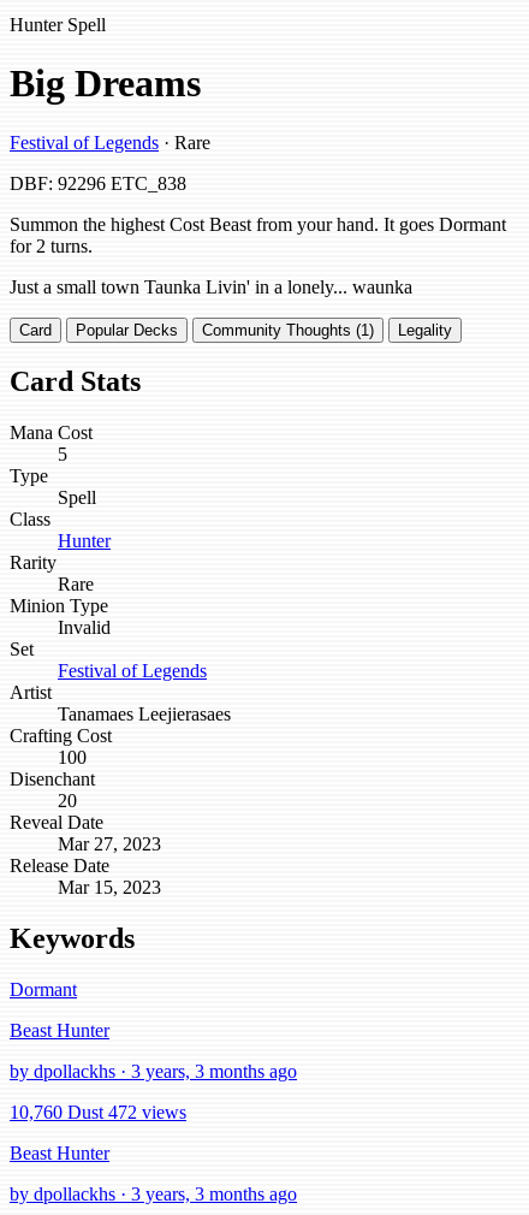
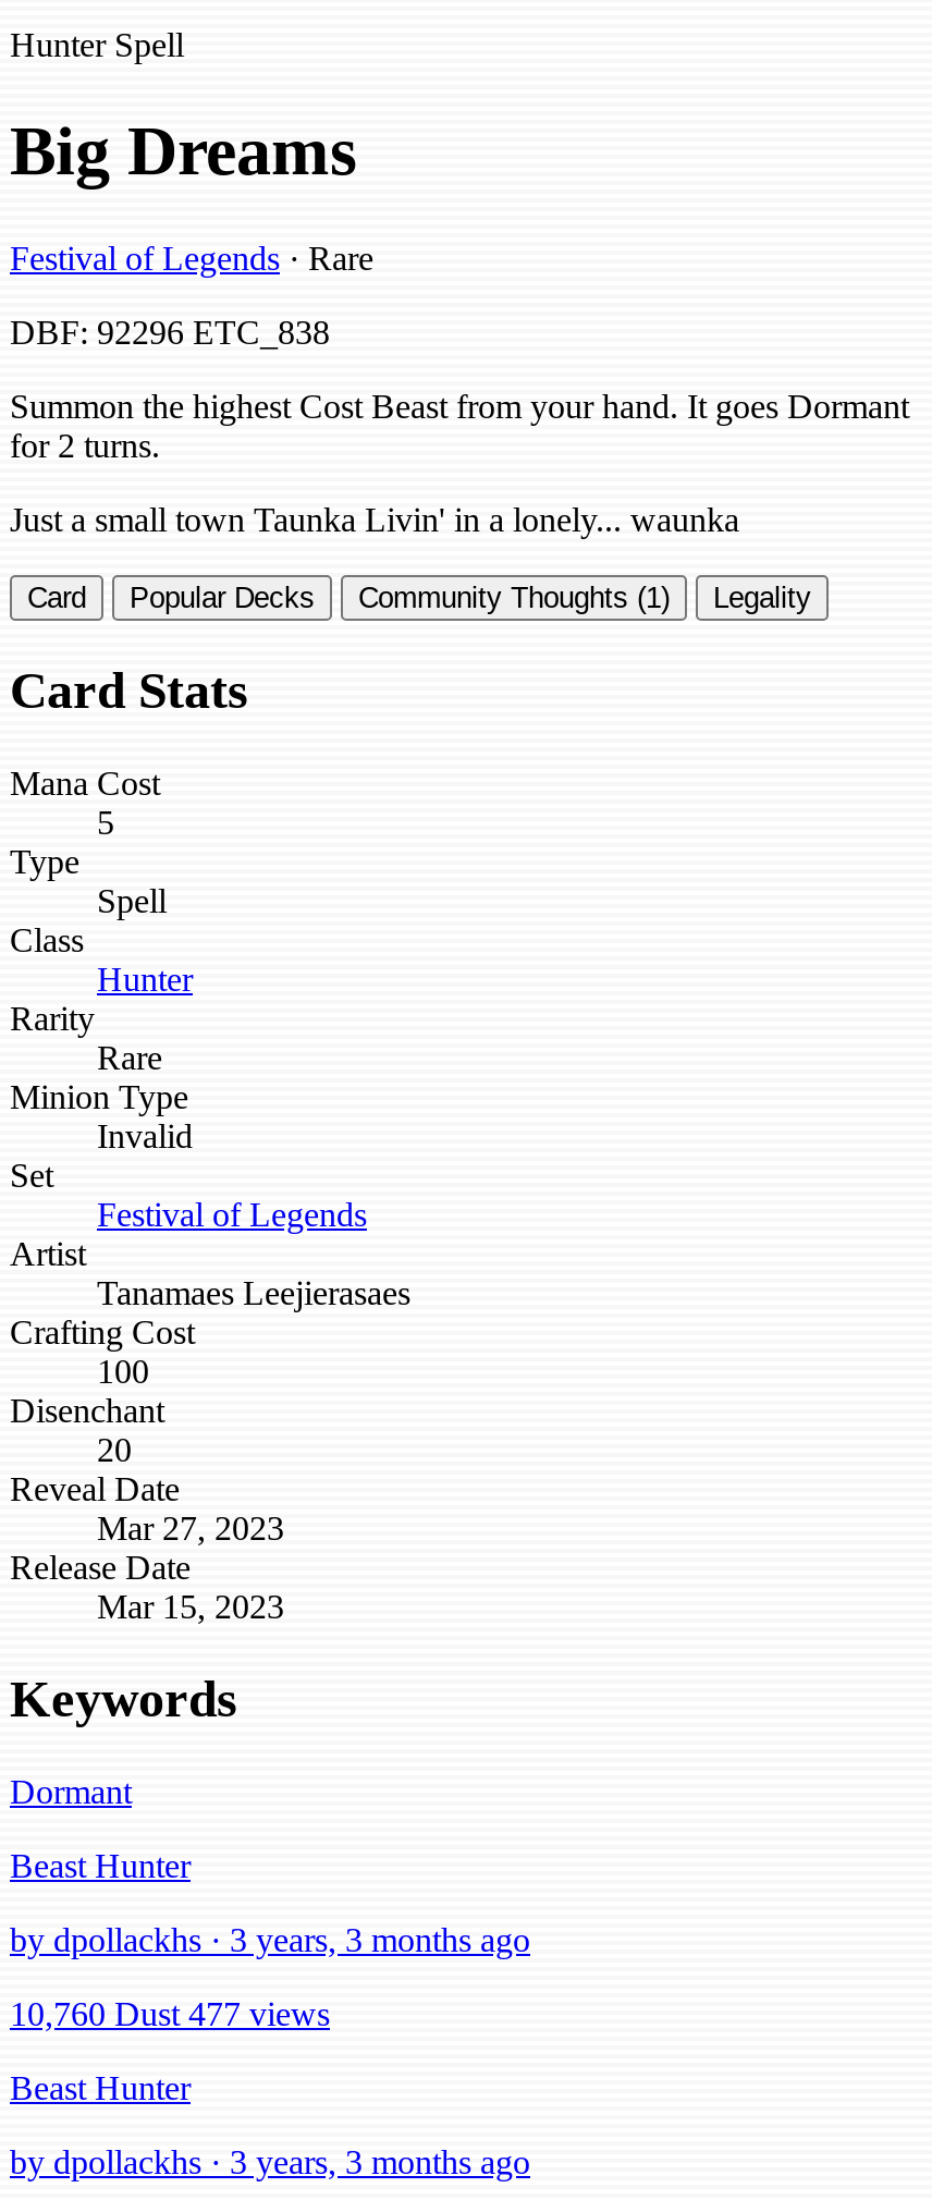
- 10,760 Dust 472 views
+ 10,760 Dust 477 views
